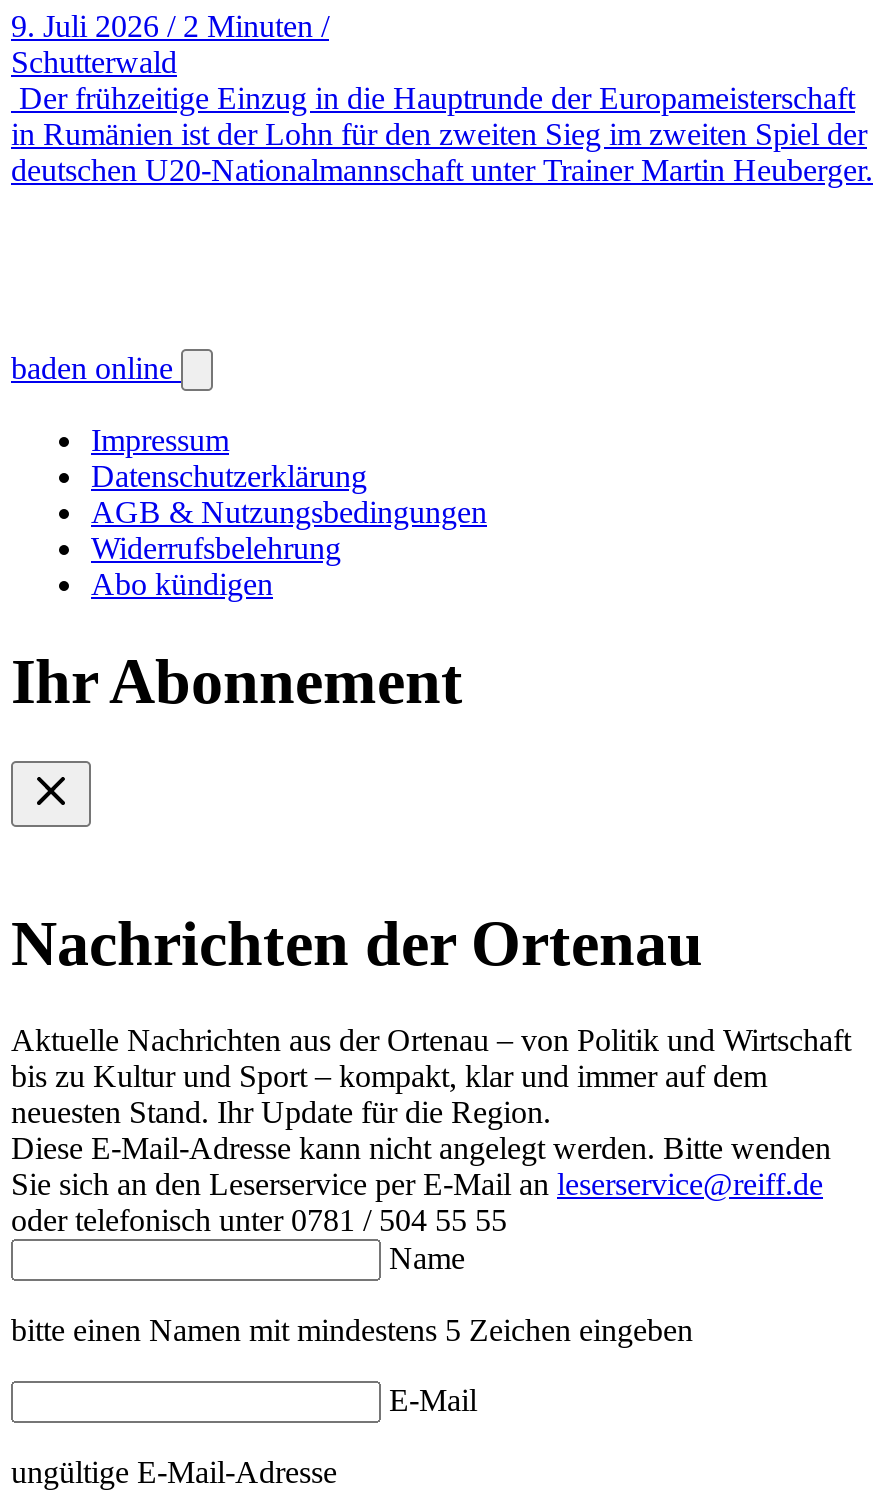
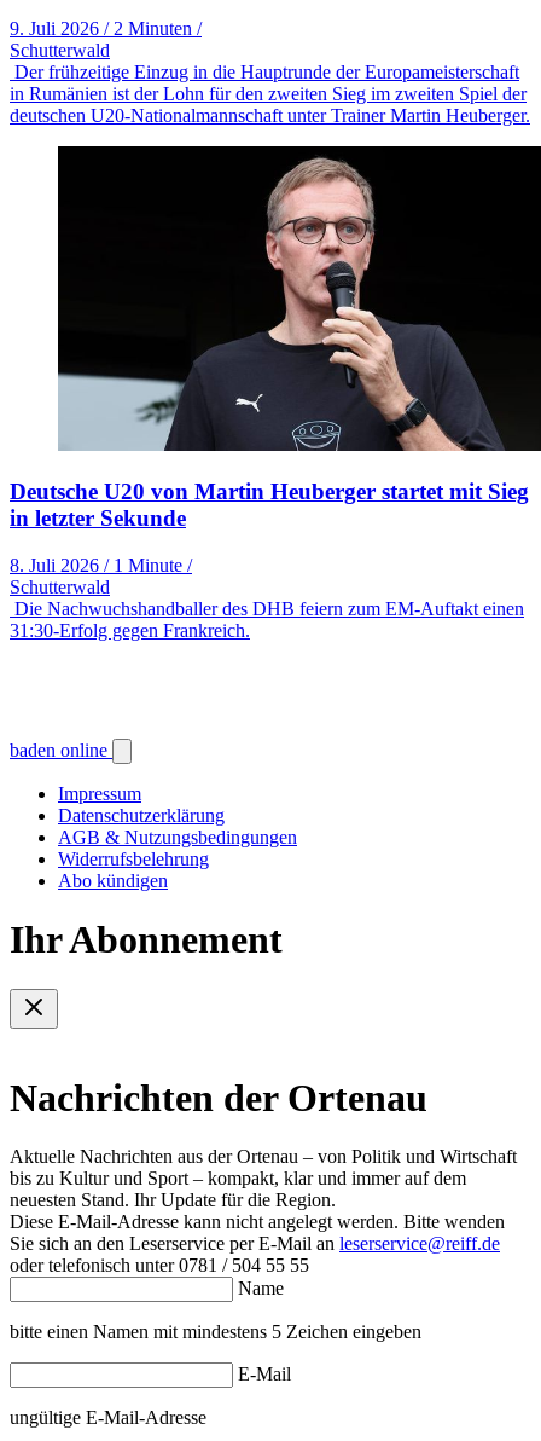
+ [image]
+ Deutsche U20 von Martin Heuberger startet mit Sieg
+ in letzter Sekunde
+ 8. Juli 2026 / 1 Minute /
+ Schutterwald
+ Die Nachwuchshandballer des DHB feiern zum EM-Auftakt einen
+ 31:30-Erfolg gegen Frankreich.
